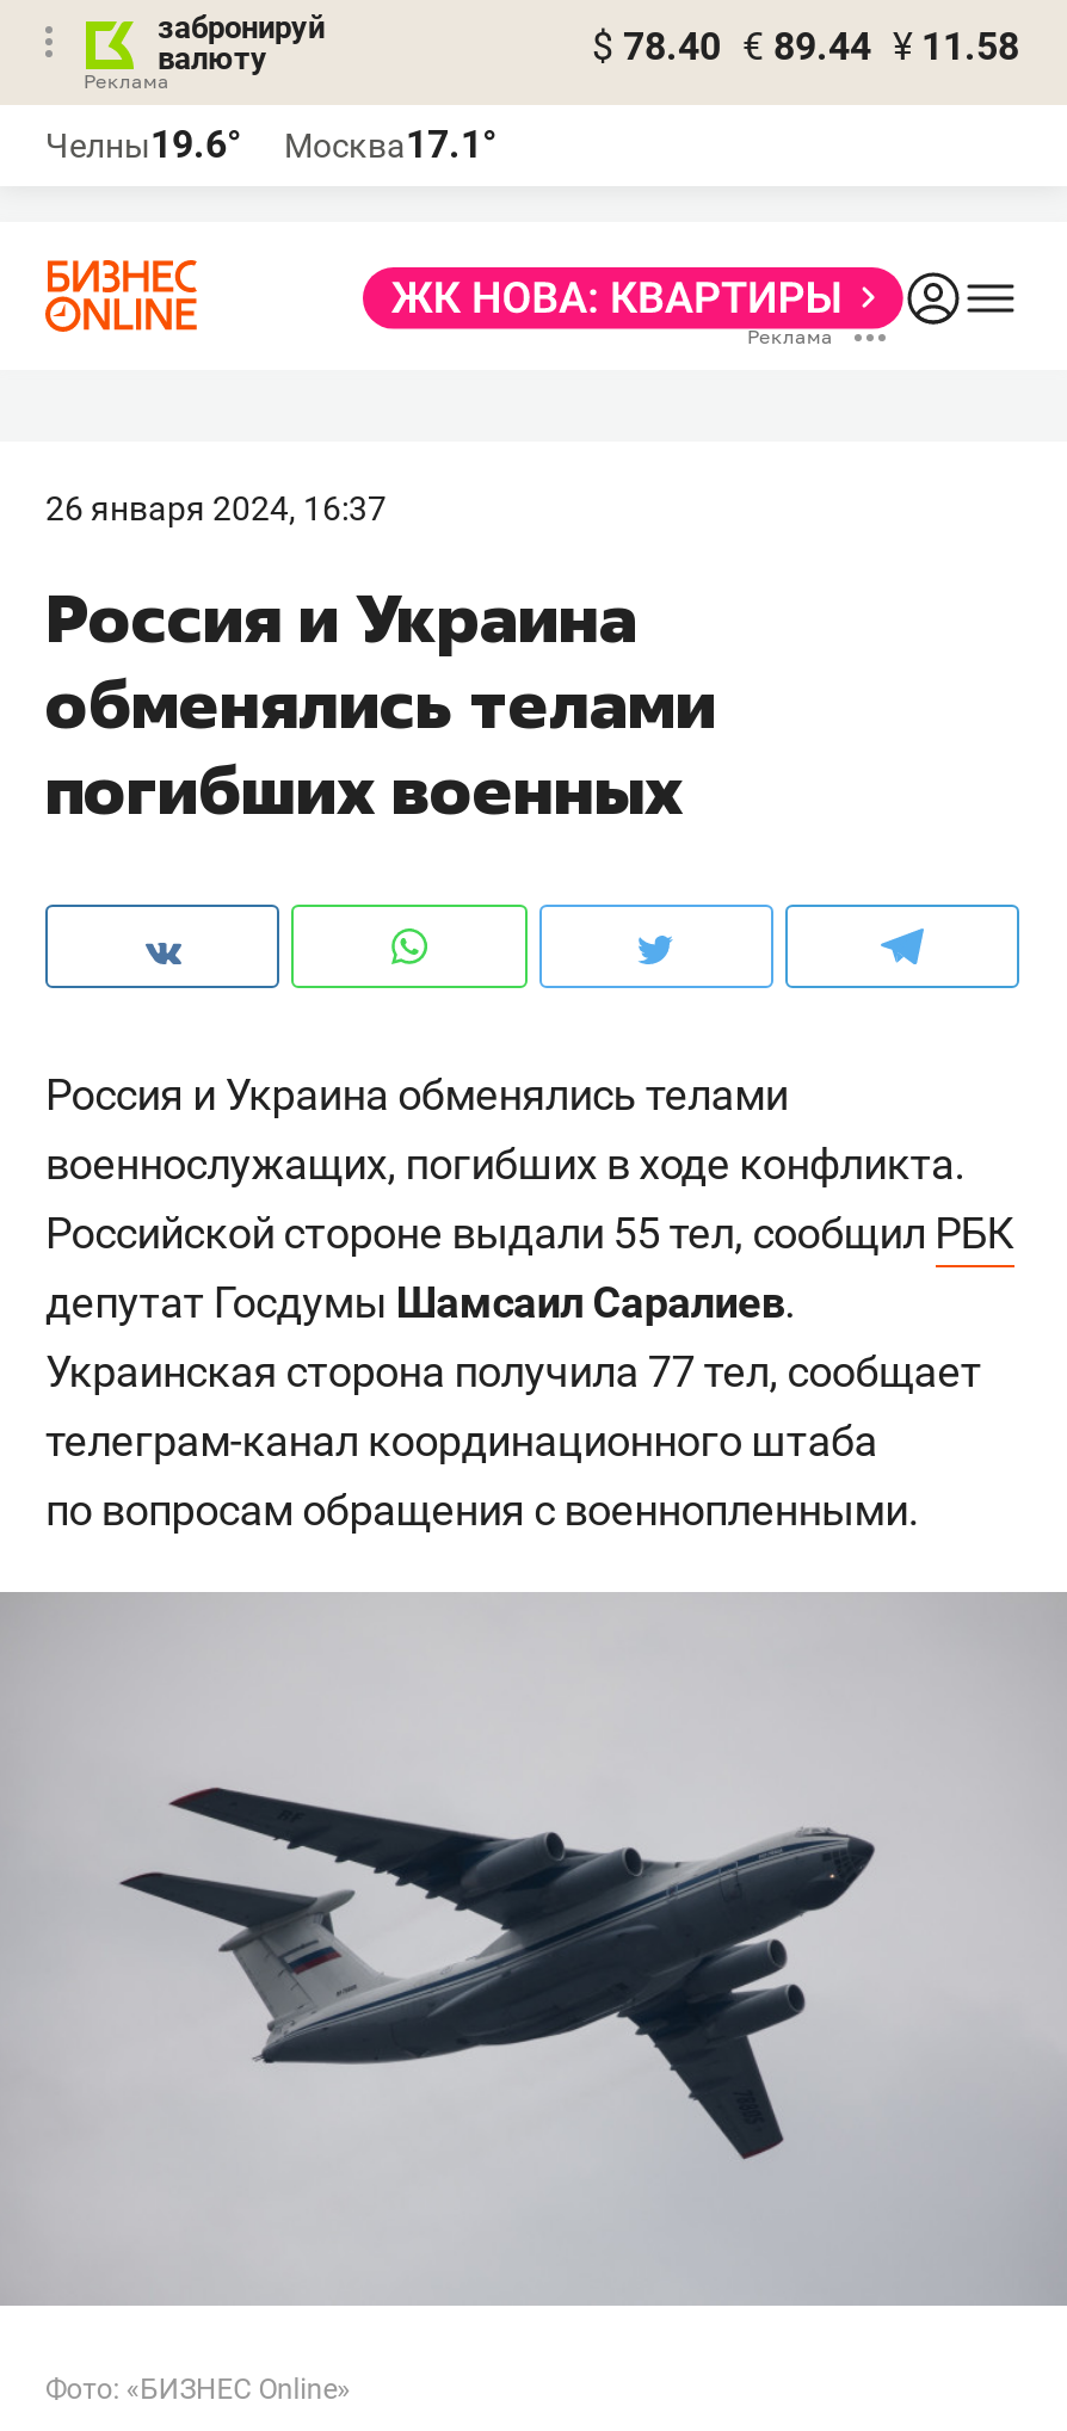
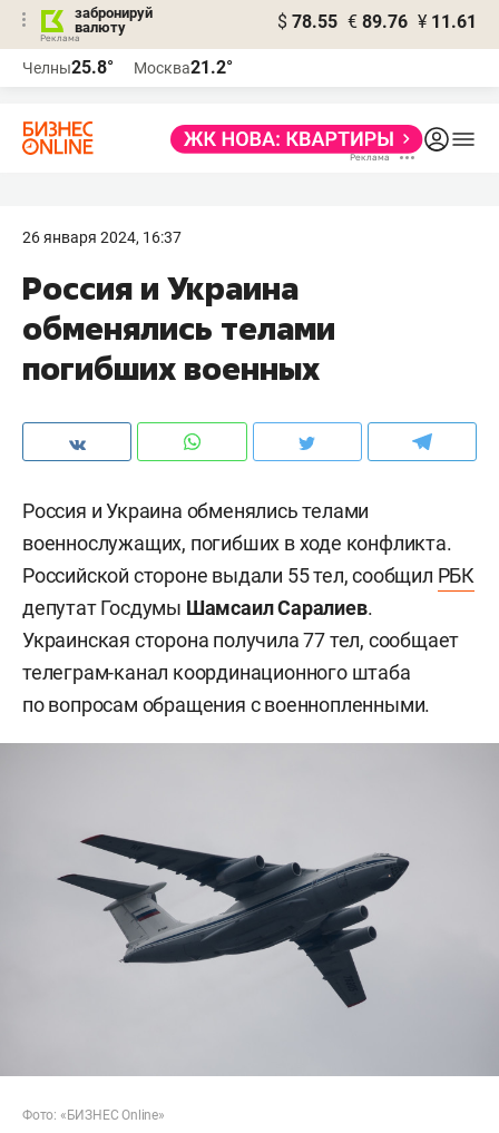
- $ 78.40 € 89.44 ¥ 11.58
+ $ 78.55 € 89.76 ¥ 11.61

- Челны19.6°
+ Челны25.8°

- Москва17.1°
+ Москва21.2°
